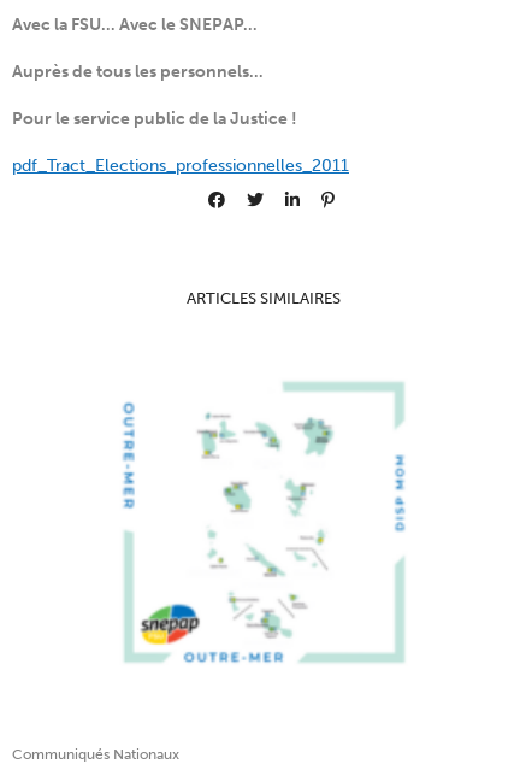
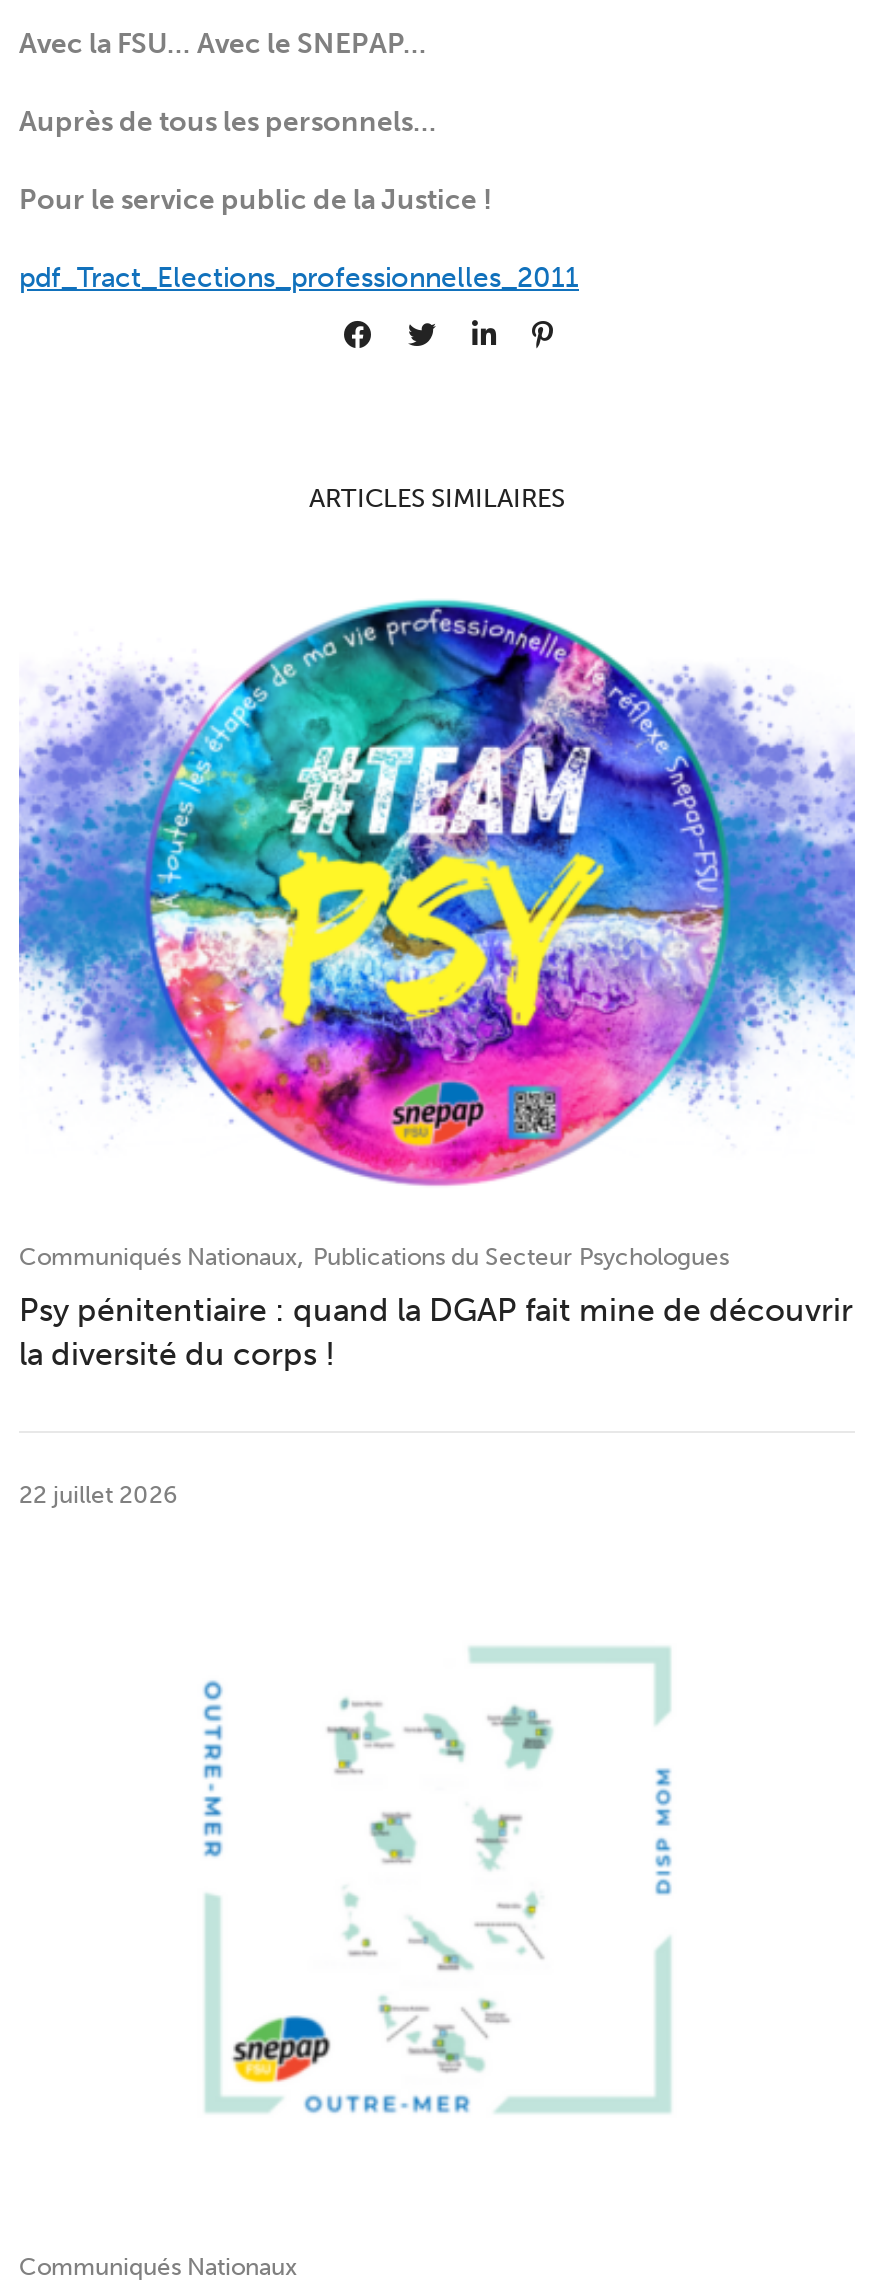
+ [image]
+ Communiqués Nationaux, Publications du Secteur Psychologues
+ Psy pénitentiaire : quand la DGAP fait mine de découvrir
+ la diversité du corps !

+ 22 juillet 2026
